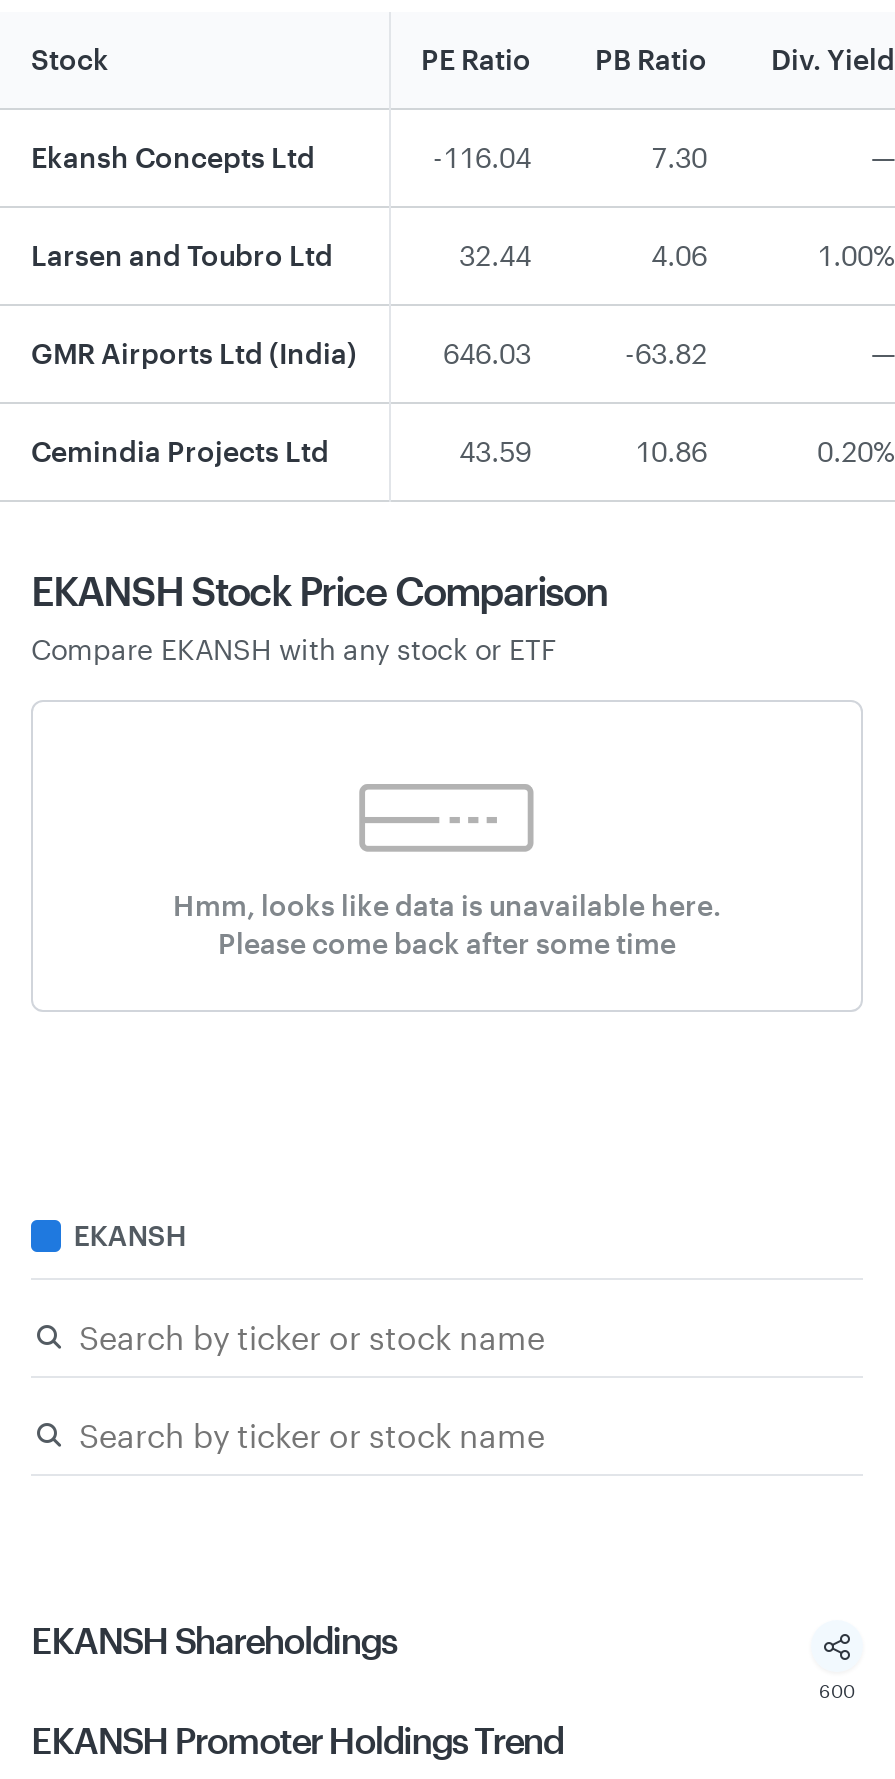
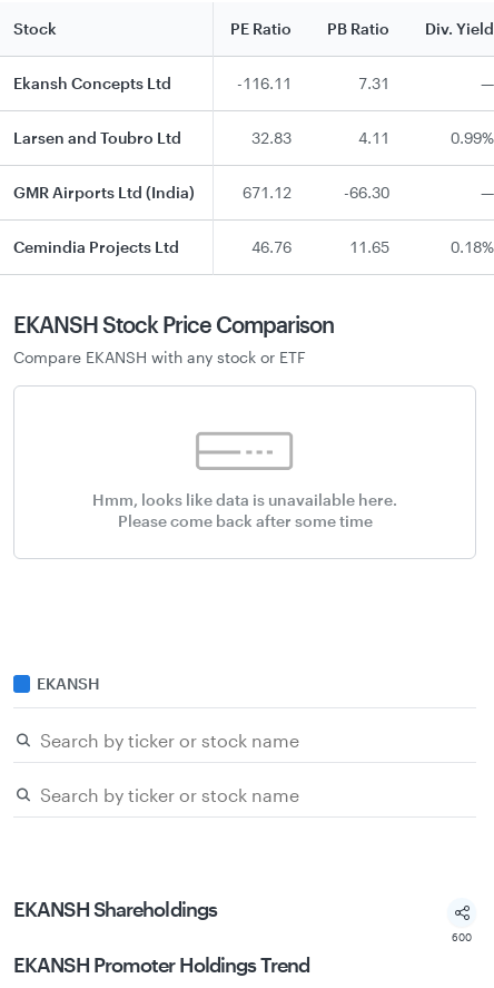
- -116.04
+ -116.11

- 7.30
+ 7.31

- 32.44
+ 32.83

- 4.06
+ 4.11

- 1.00%
+ 0.99%

- 646.03
+ 671.12

- -63.82
+ -66.30

- 43.59
+ 46.76

- 10.86
+ 11.65

- 0.20%
+ 0.18%
